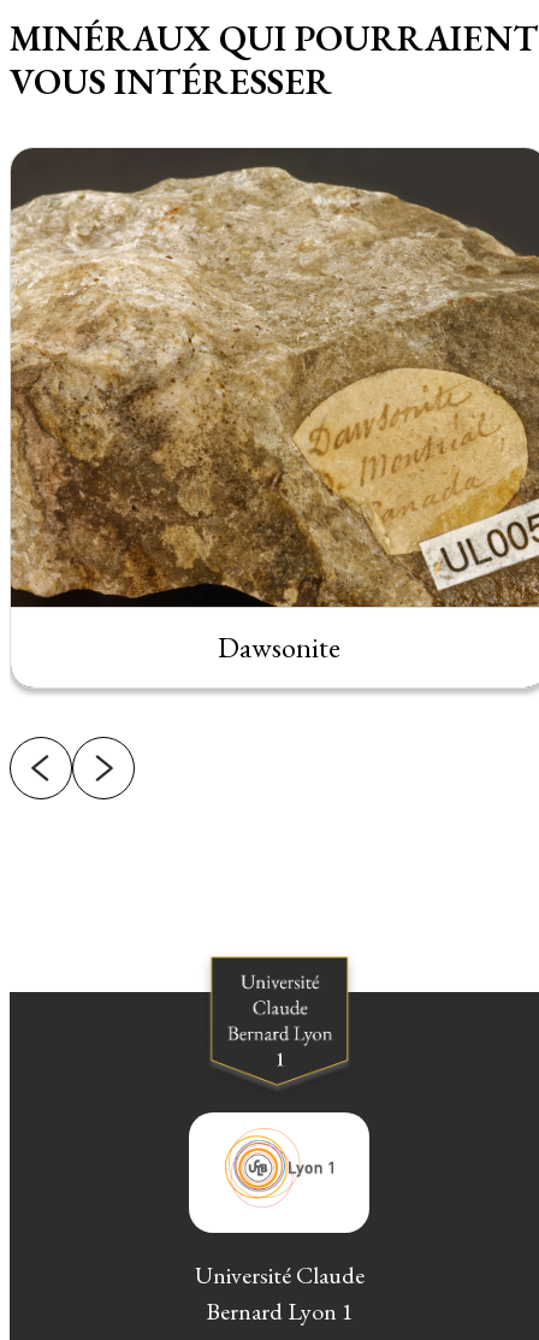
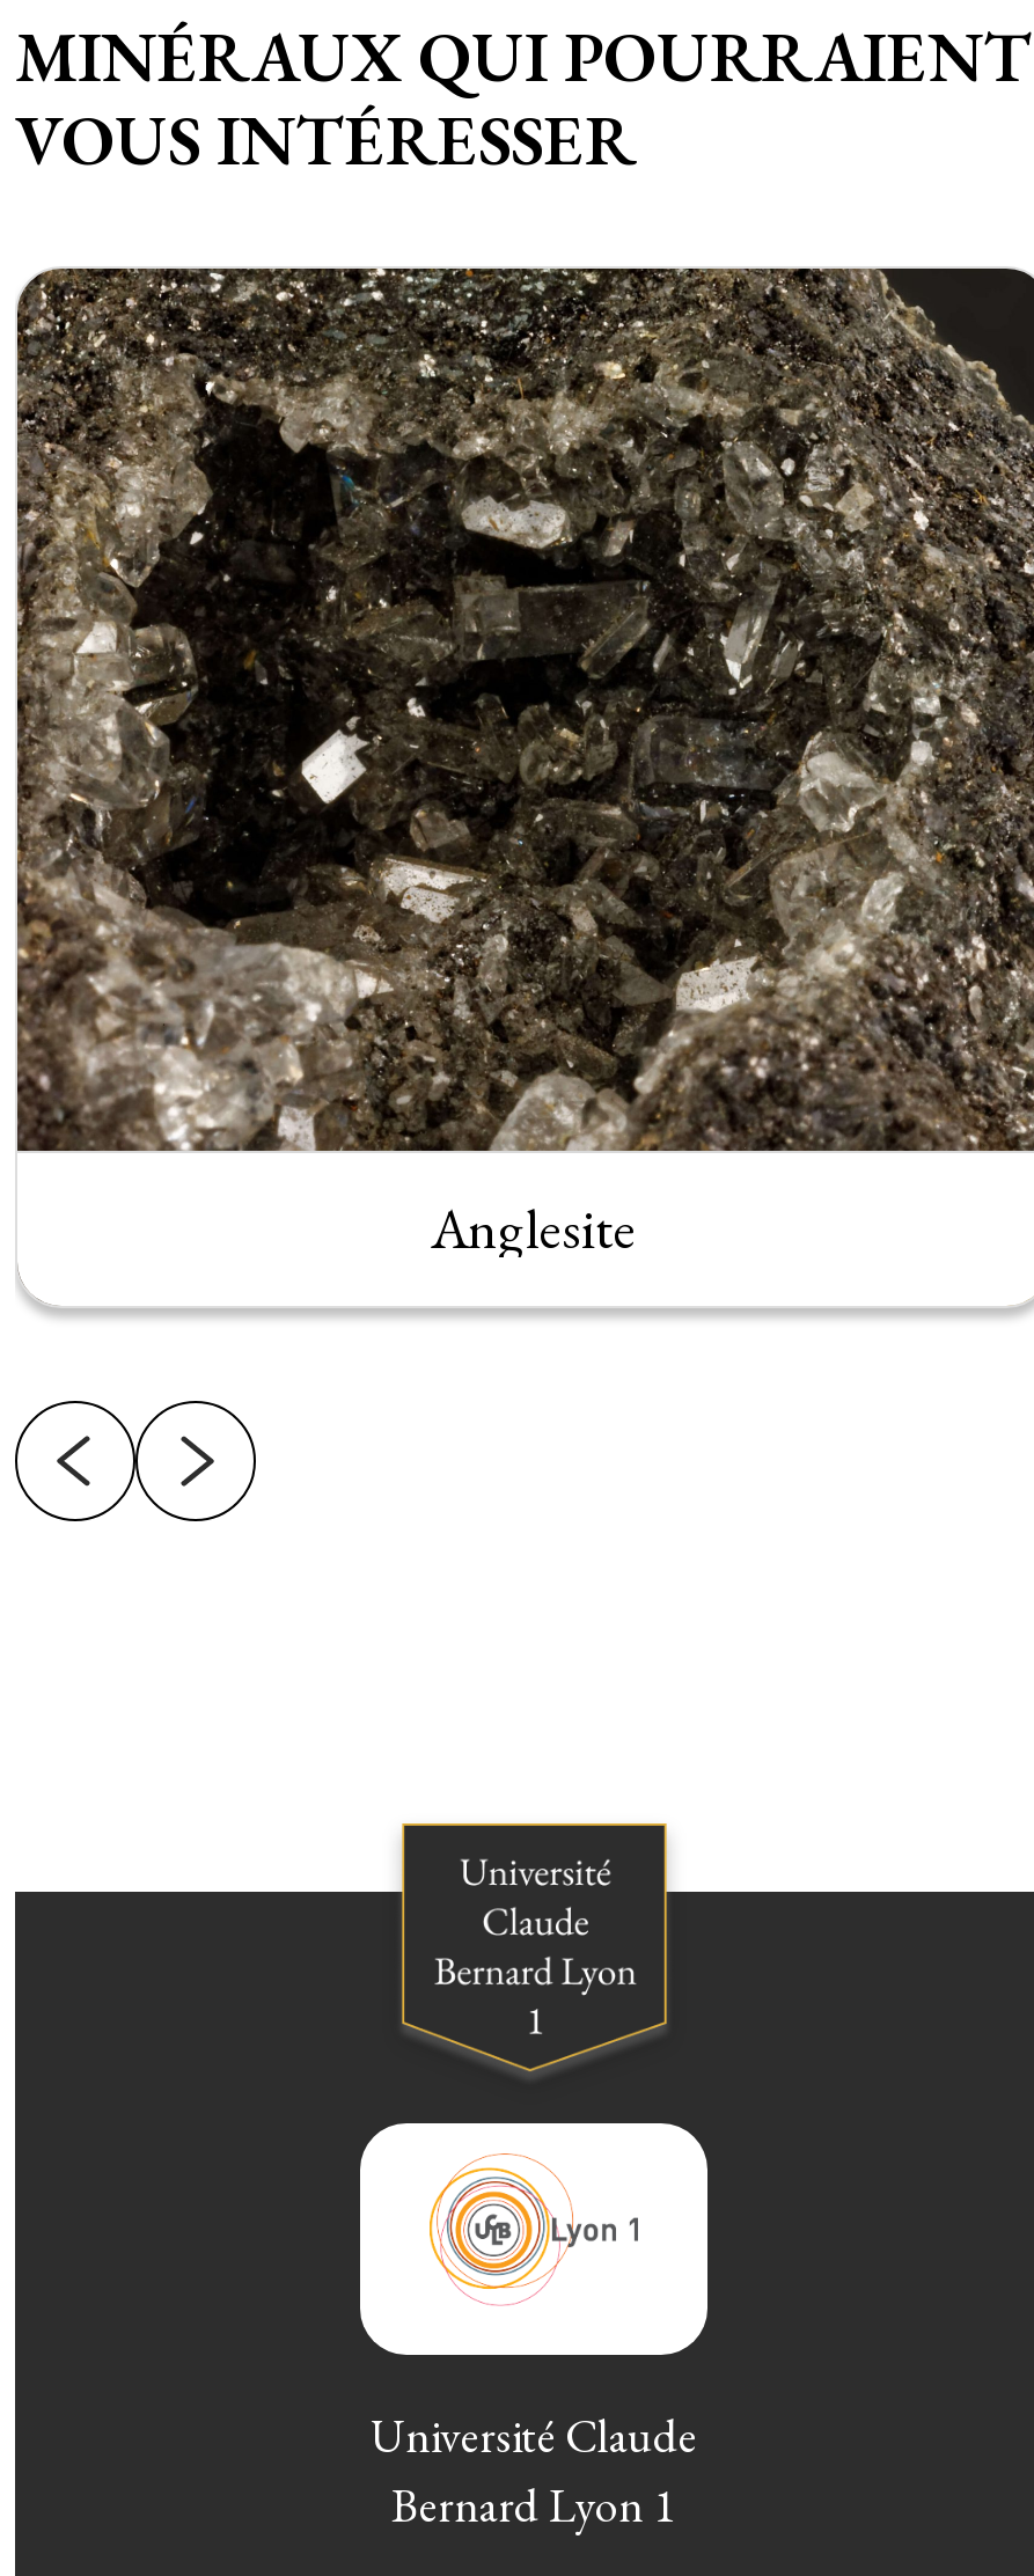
- [image]
- Dawsonite
+ [image]
+ Anglesite
